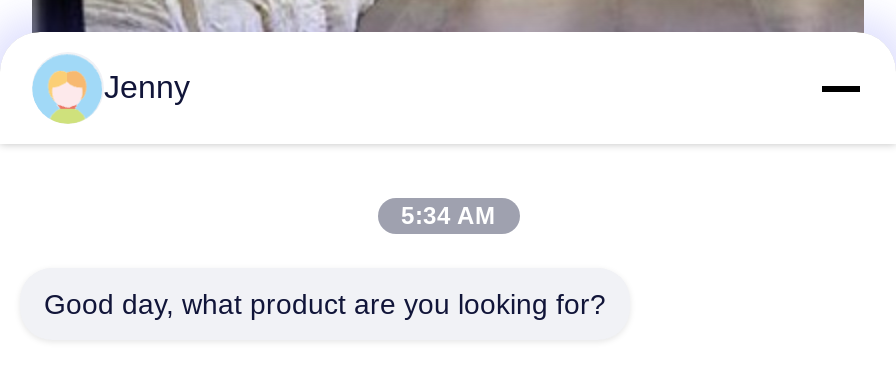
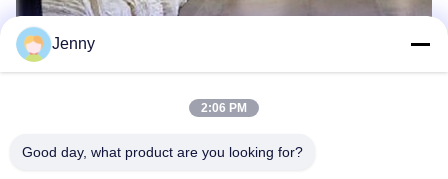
- 5:34 AM
+ 2:06 PM
